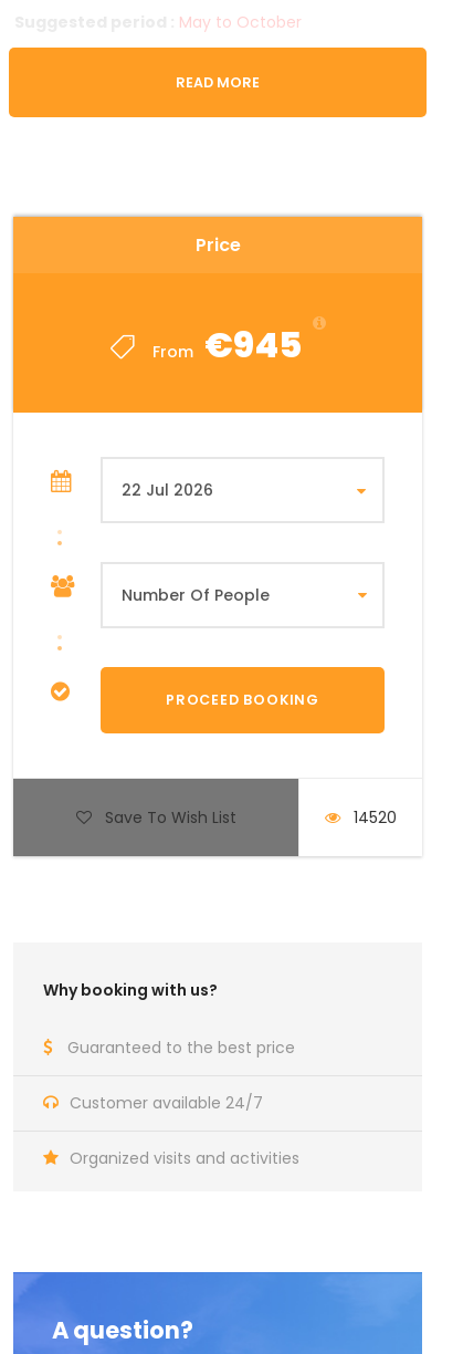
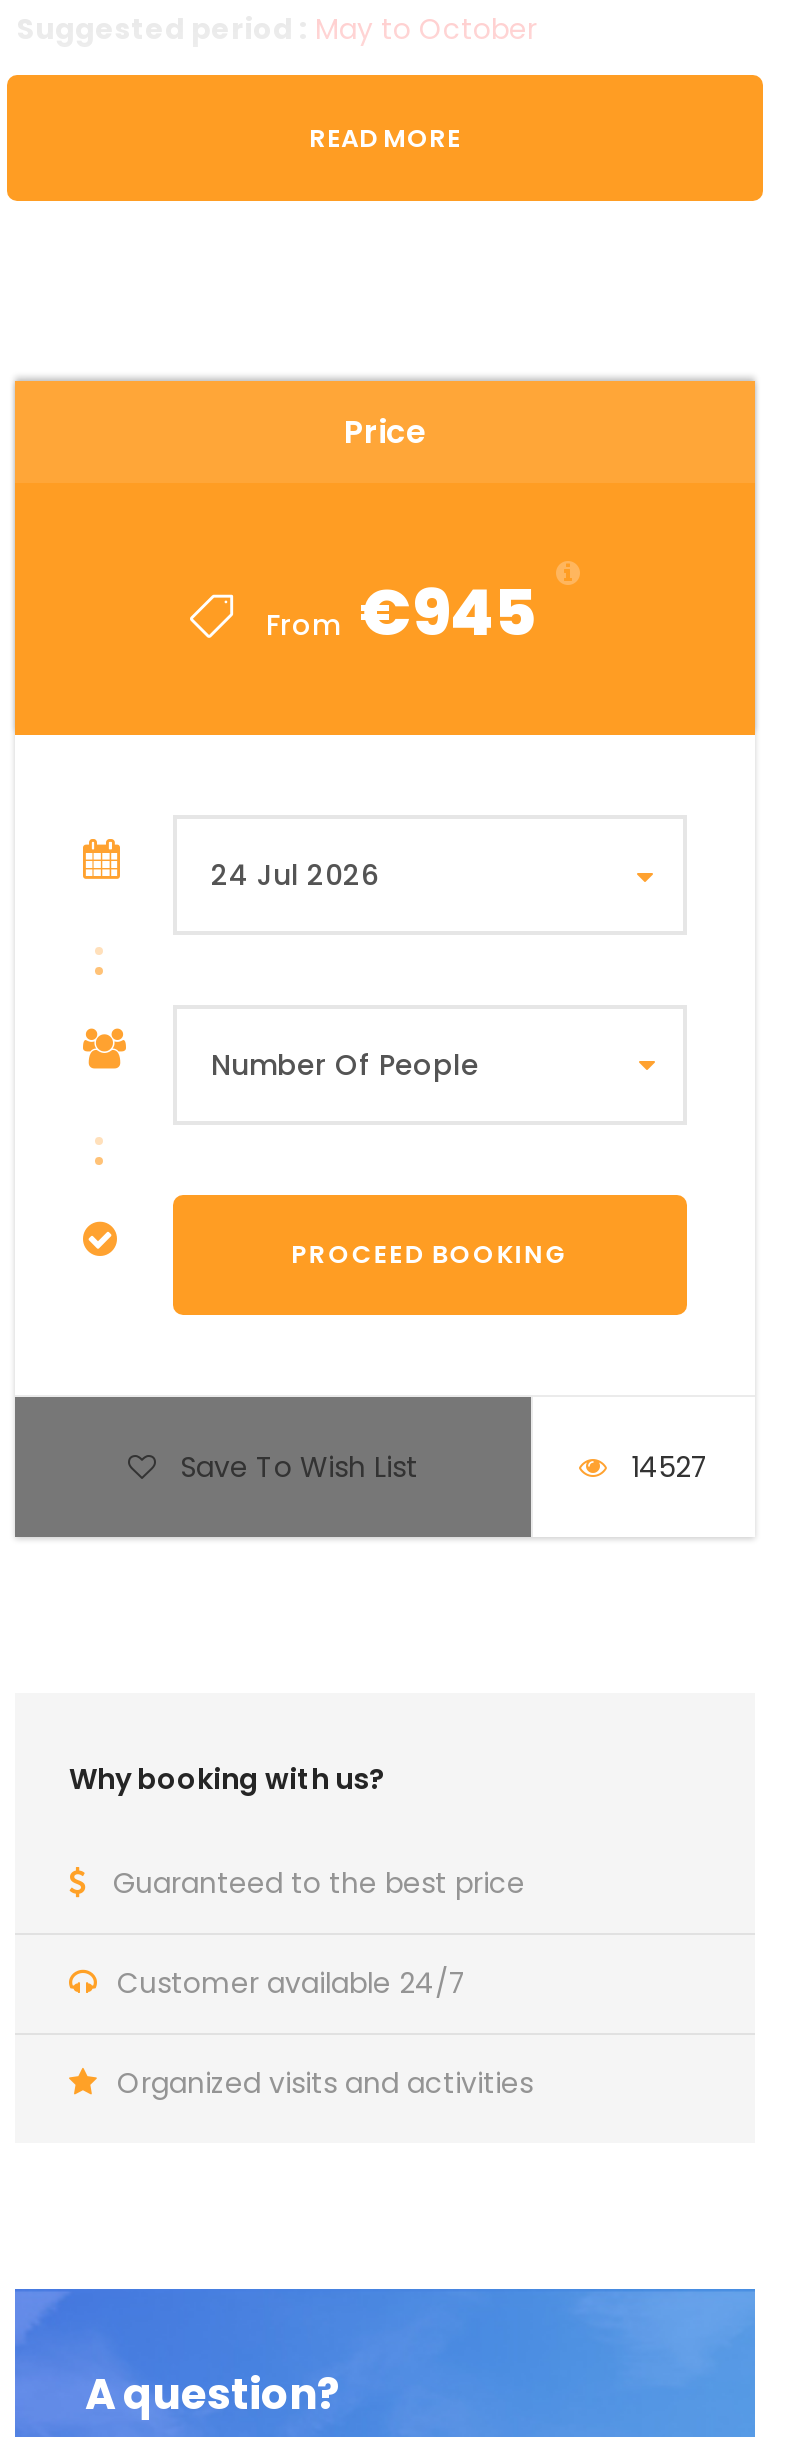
- 14520
+ 14527
